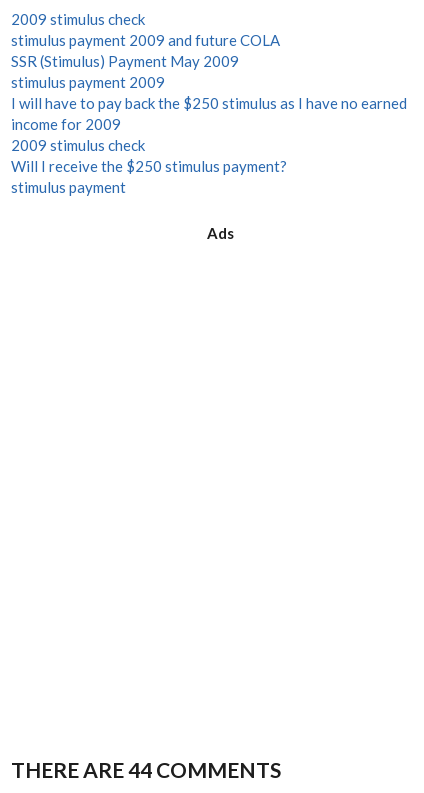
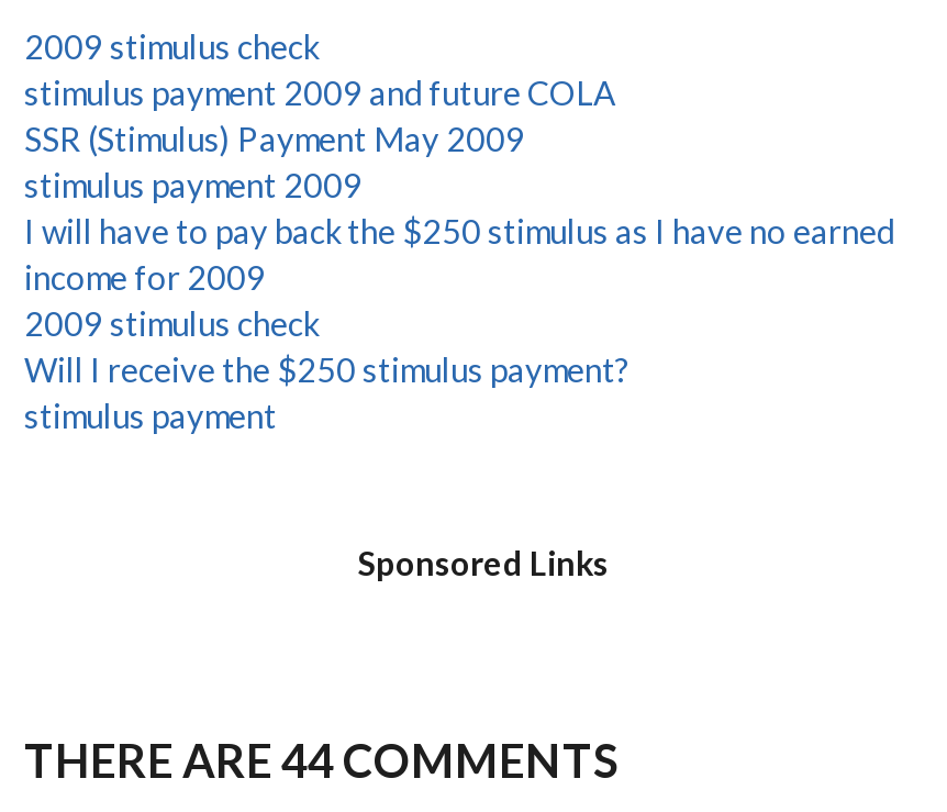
- Ads
+ Sponsored Links
